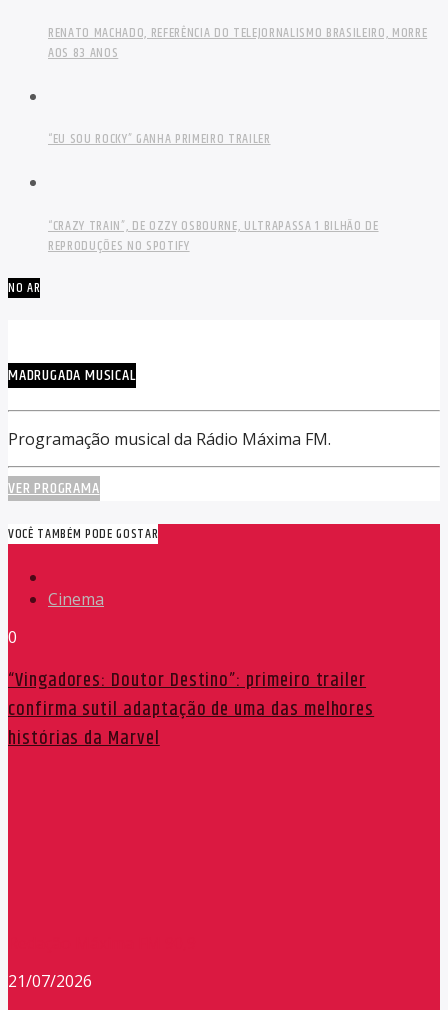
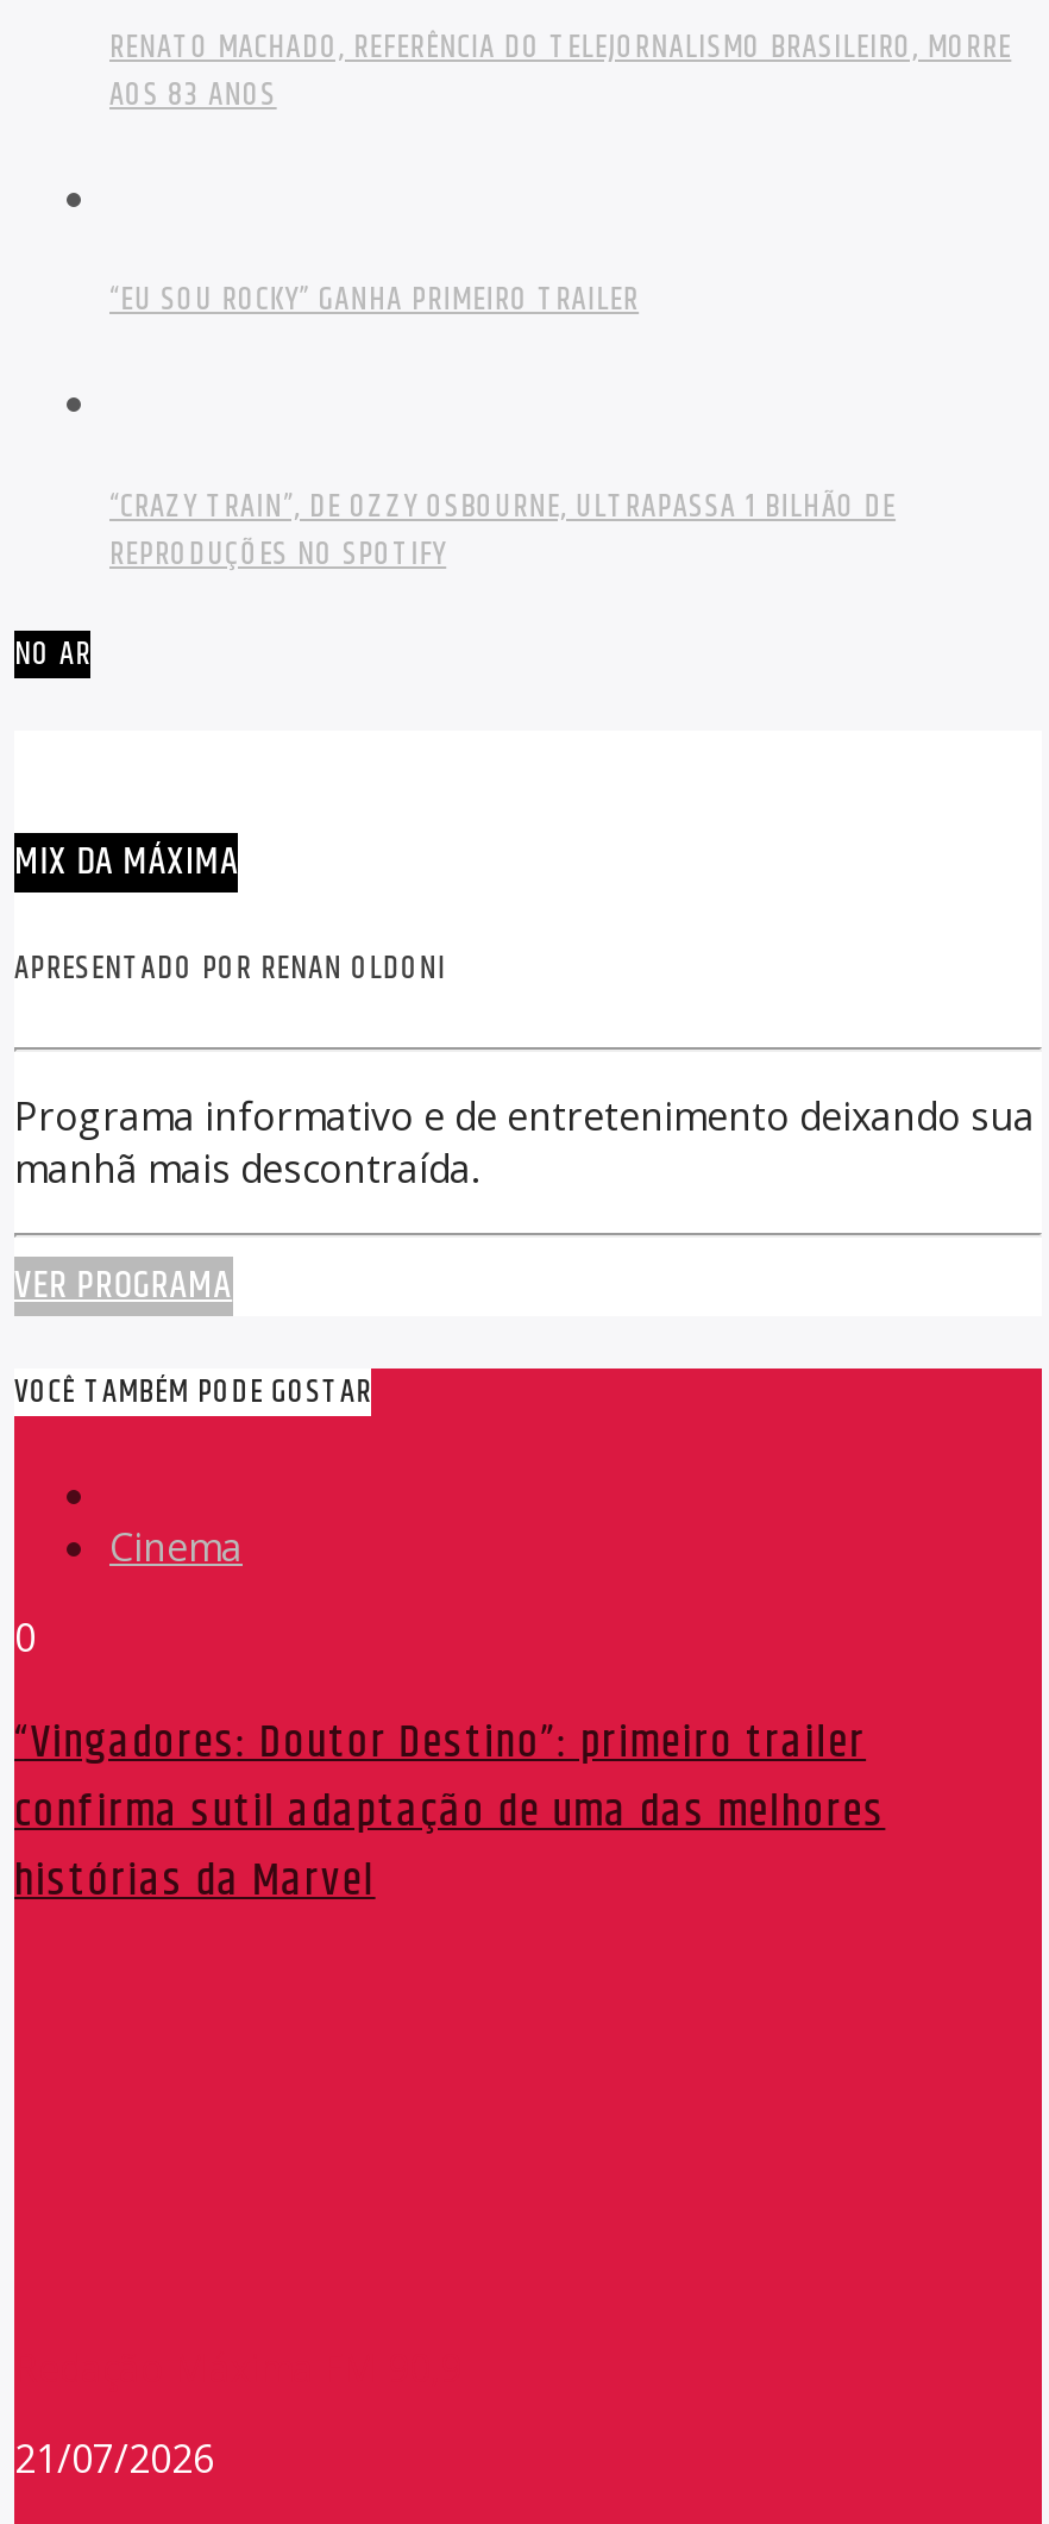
- MADRUGADA MUSICAL
- Programação musical da Rádio Máxima FM.
+ MIX DA MÁXIMA
+ APRESENTADO POR RENAN OLDONI
+ Programa informativo e de entretenimento deixando sua
+ manhã mais descontraída.
